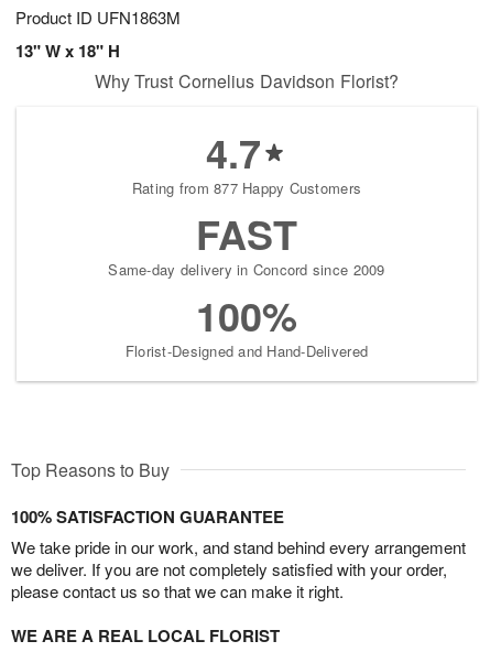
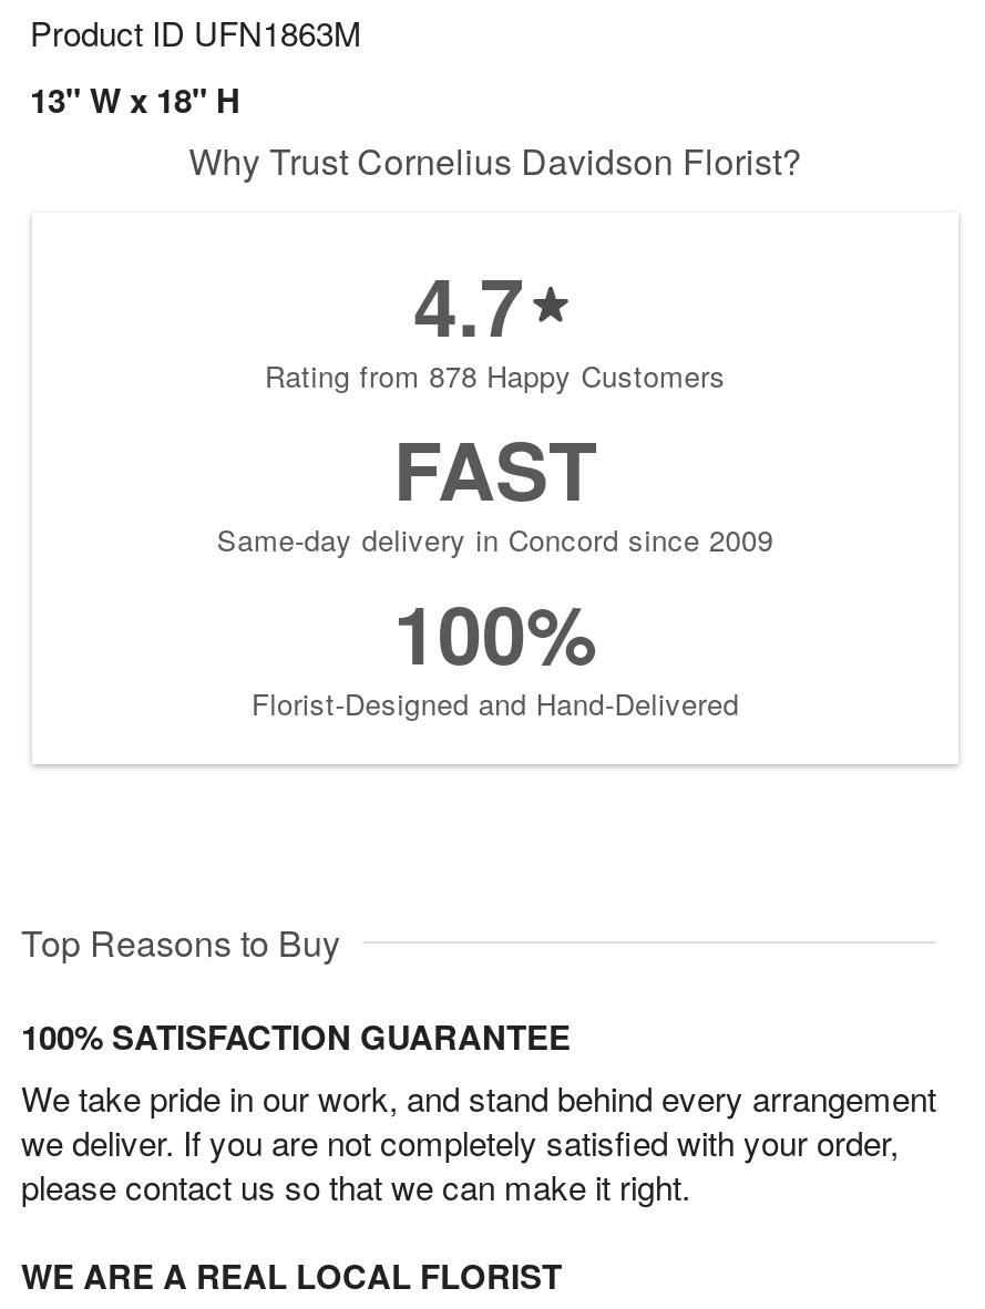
- Rating from 877 Happy Customers
+ Rating from 878 Happy Customers
